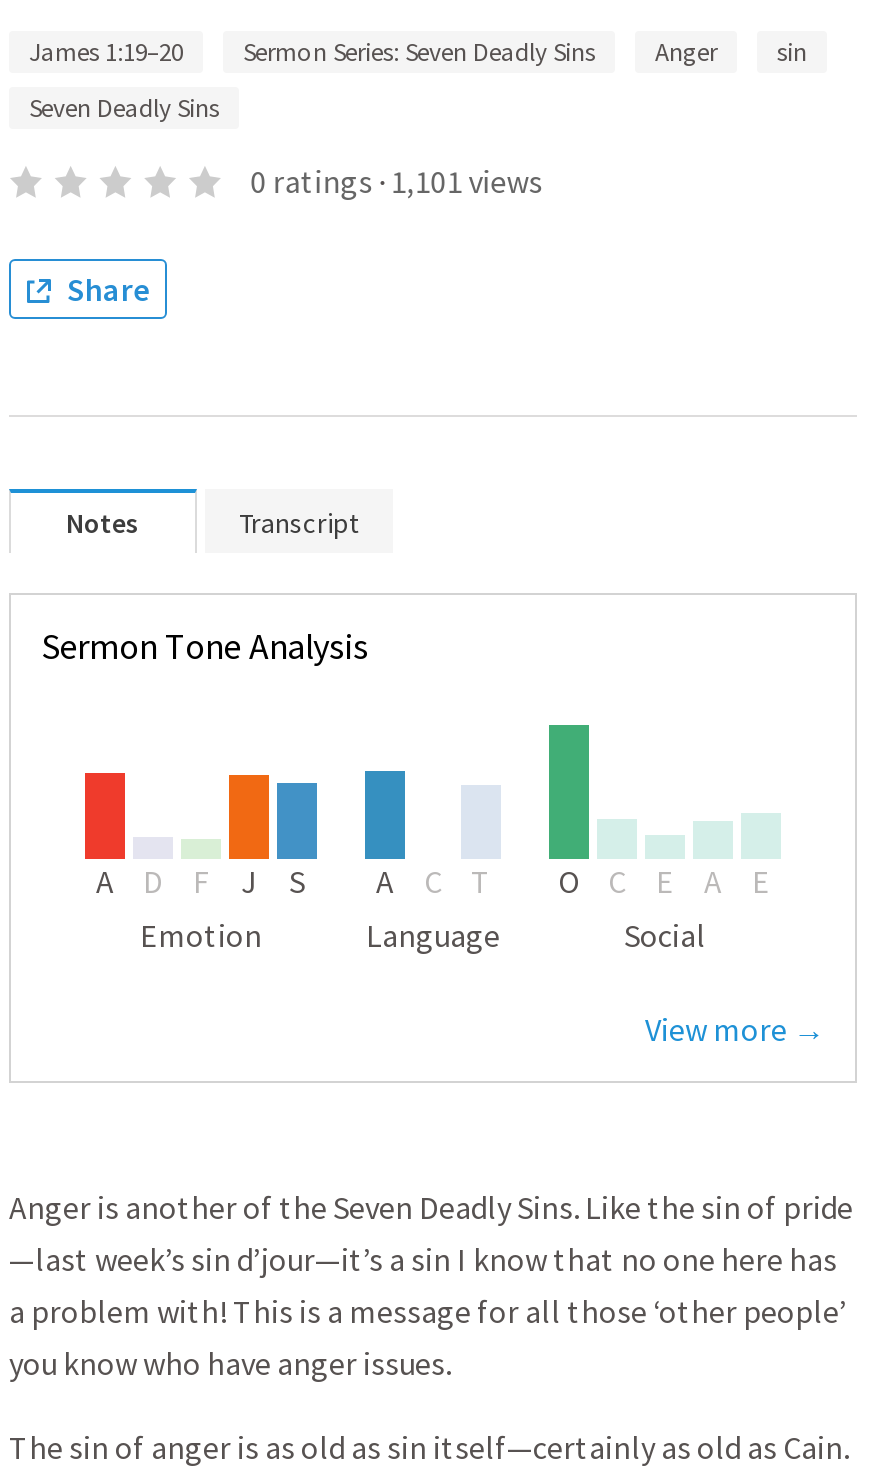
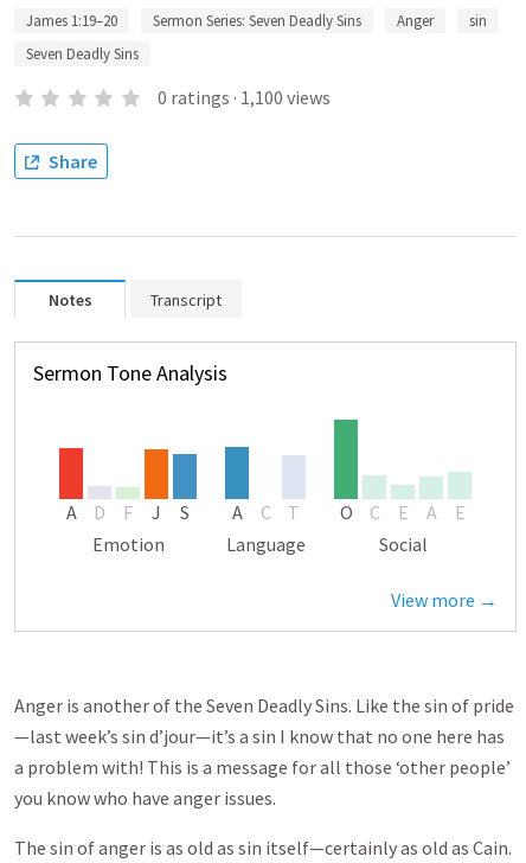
- 0 ratings · 1,101 views
+ 0 ratings · 1,100 views
